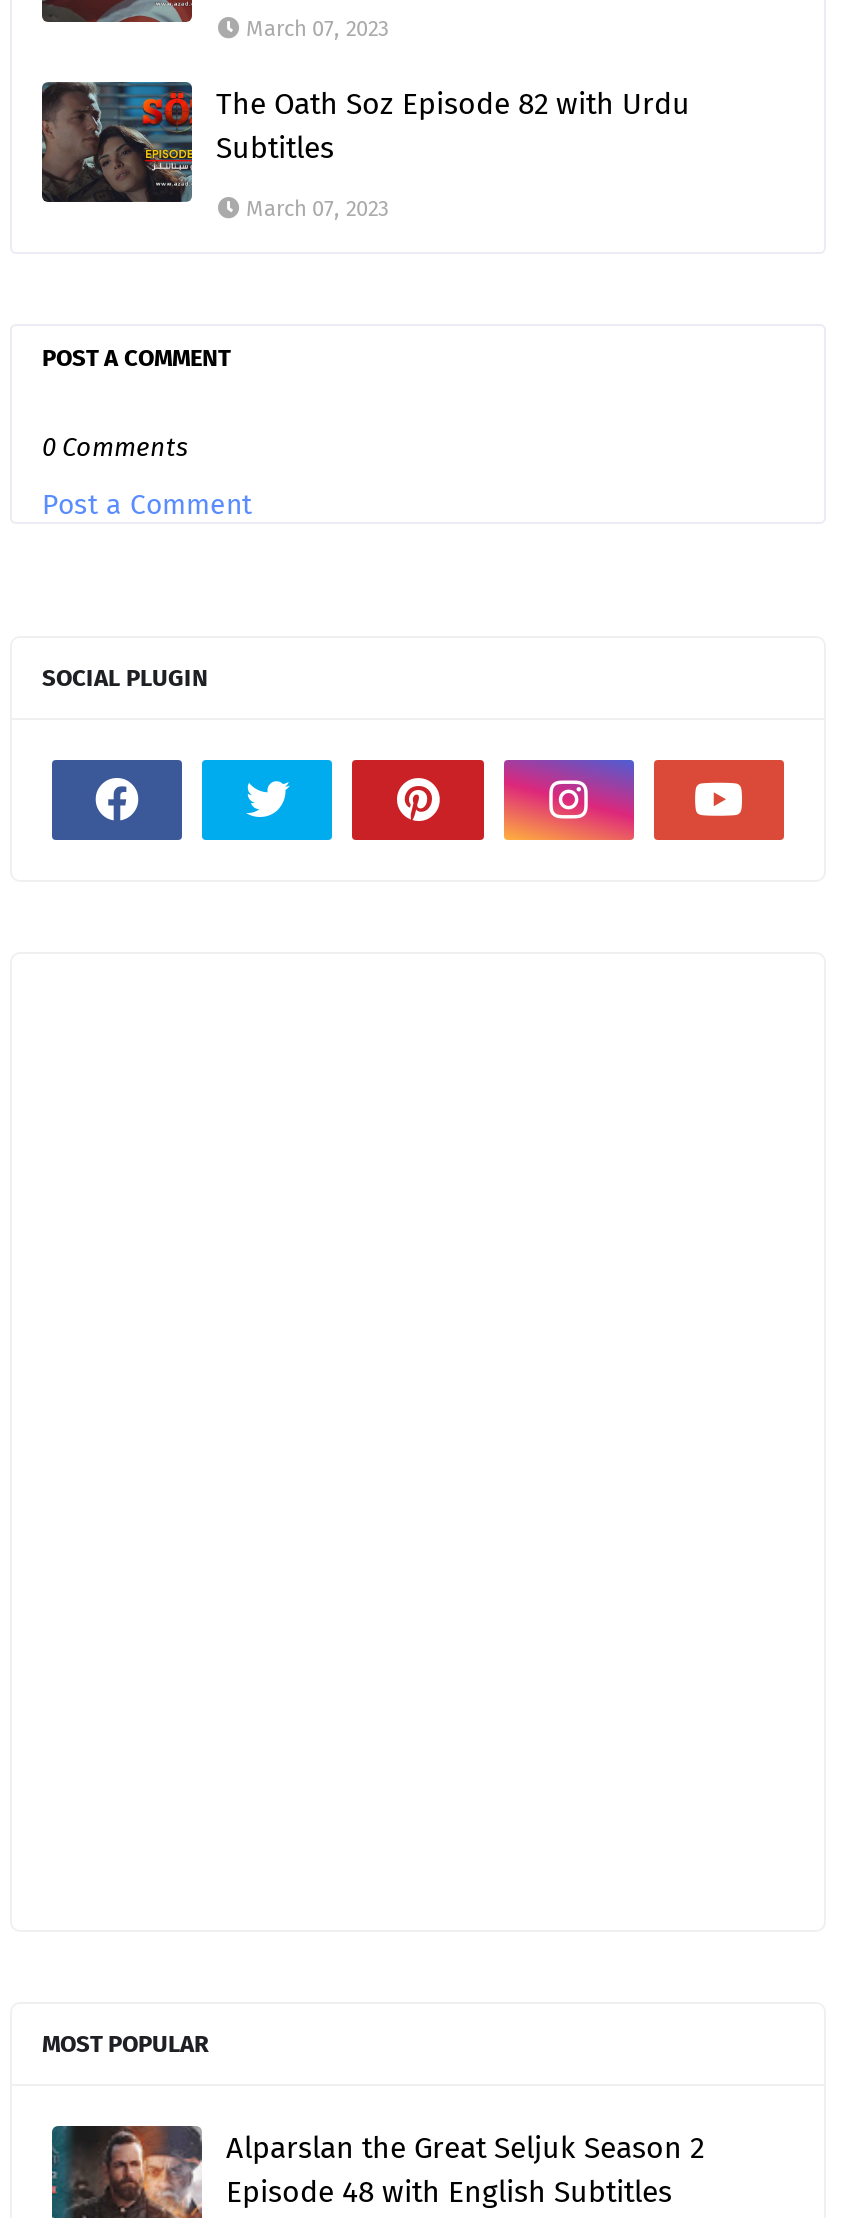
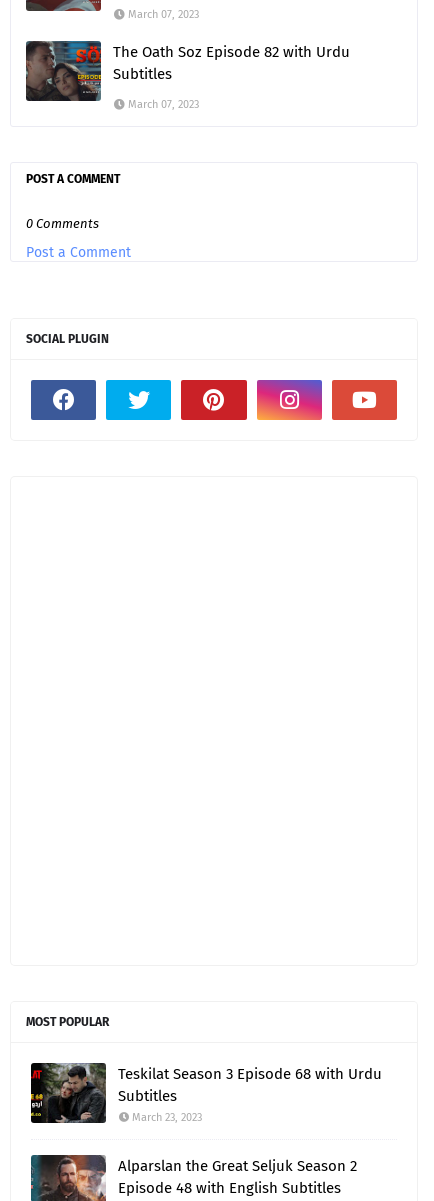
+ [image]
+ Teskilat Season 3 Episode 68 with Urdu
+ Subtitles
+ March 23, 2023
